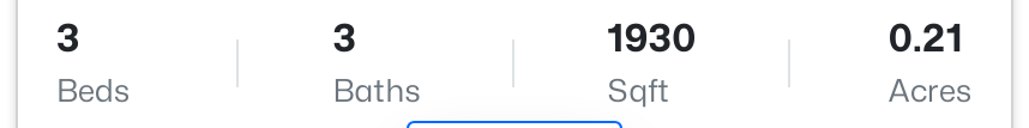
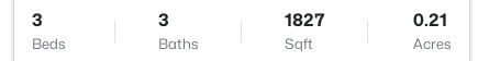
- 1930
+ 1827
